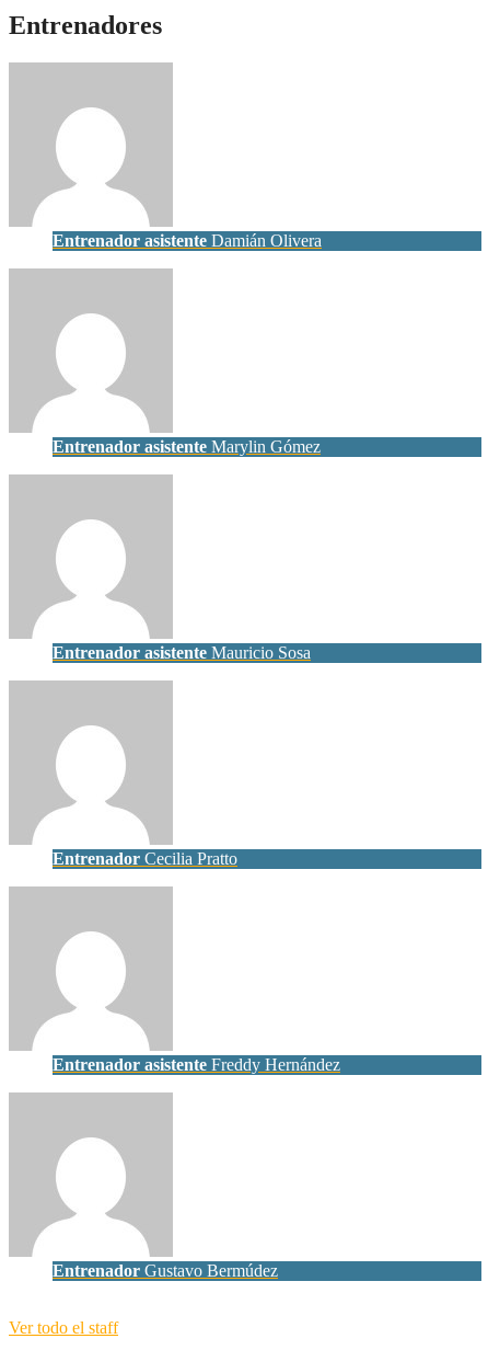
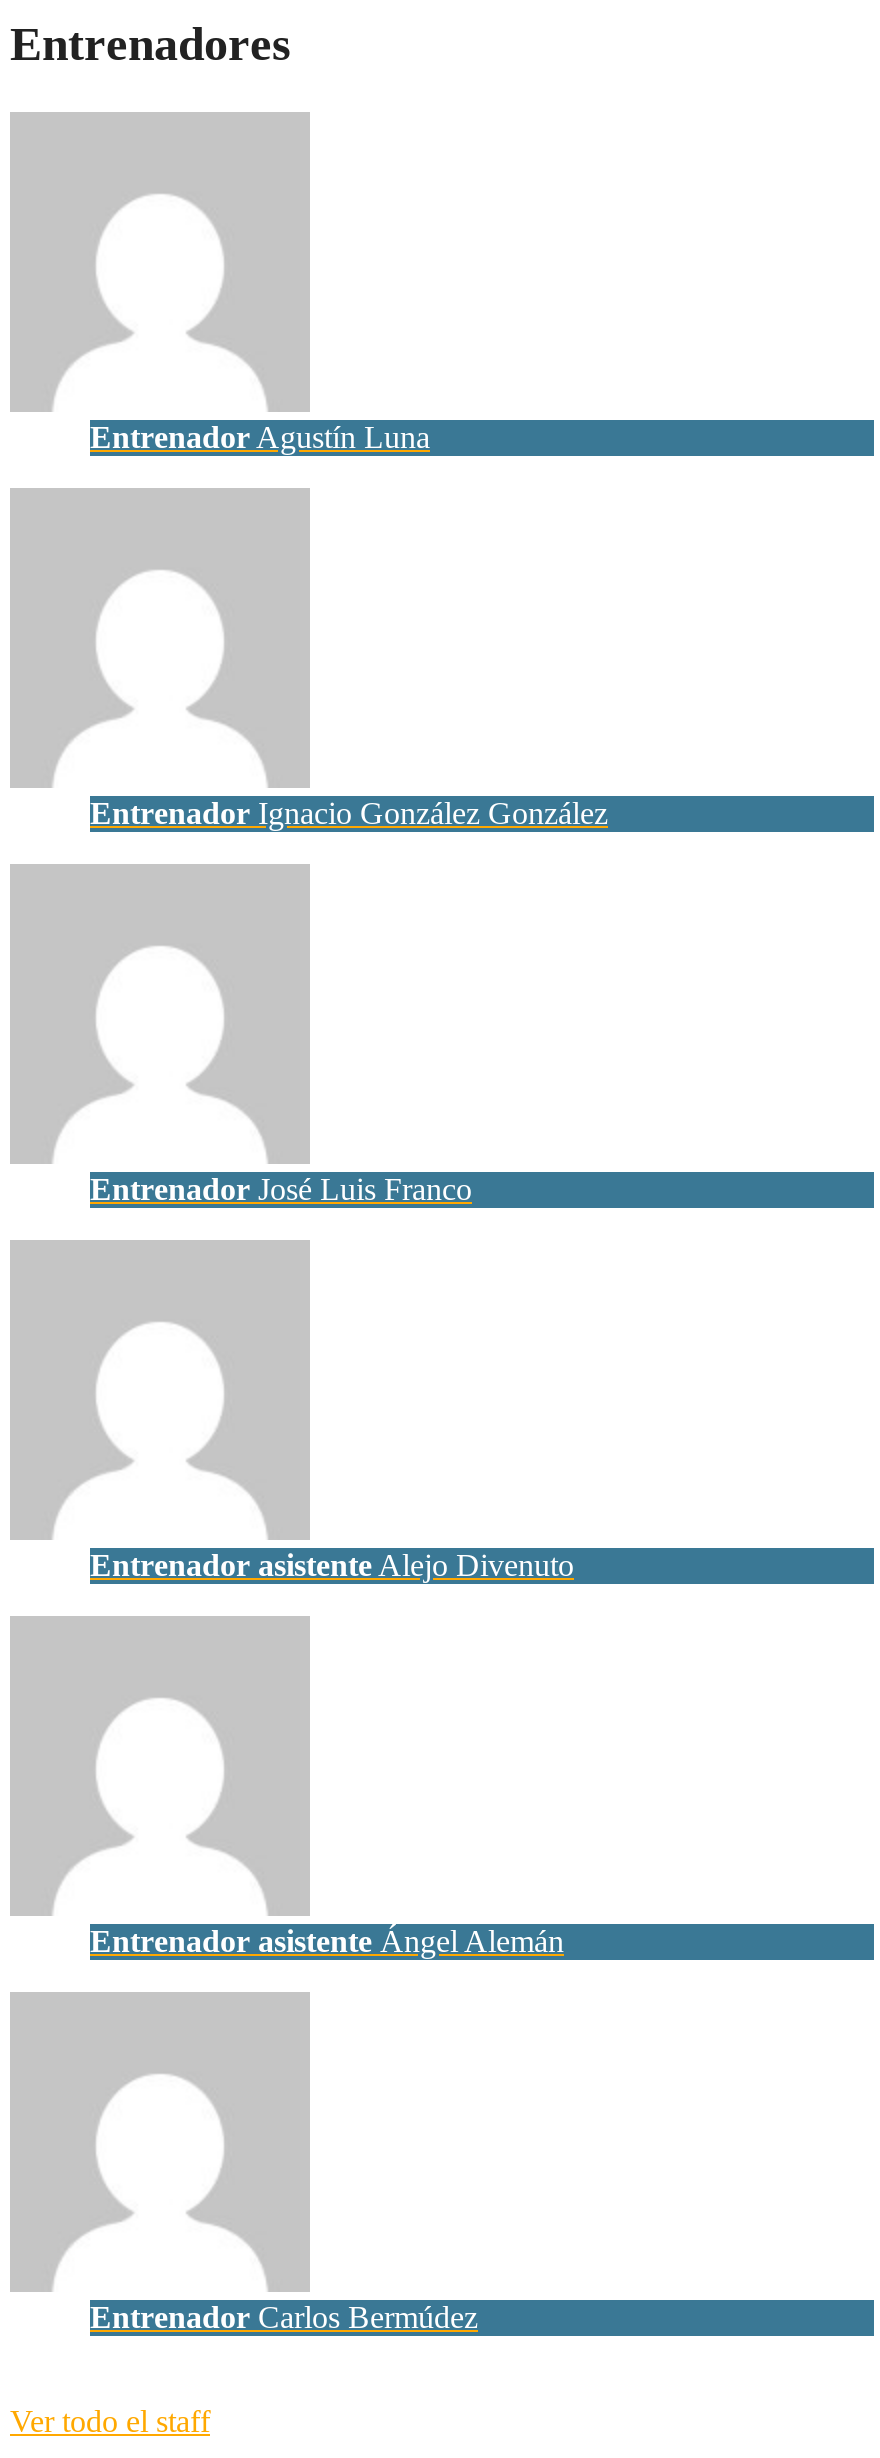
- Entrenador asistenteDamián Olivera
+ EntrenadorAgustín Luna

- Entrenador asistenteMarylin Gómez
+ EntrenadorIgnacio González González

- Entrenador asistenteMauricio Sosa
+ EntrenadorJosé Luis Franco

- EntrenadorCecilia Pratto
+ Entrenador asistenteAlejo Divenuto

- Entrenador asistenteFreddy Hernández
+ Entrenador asistenteÁngel Alemán

- EntrenadorGustavo Bermúdez
+ EntrenadorCarlos Bermúdez
